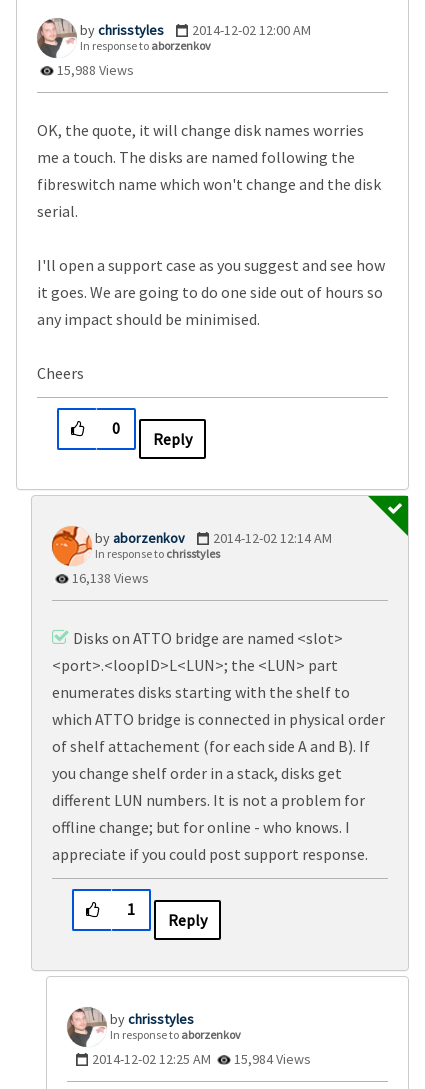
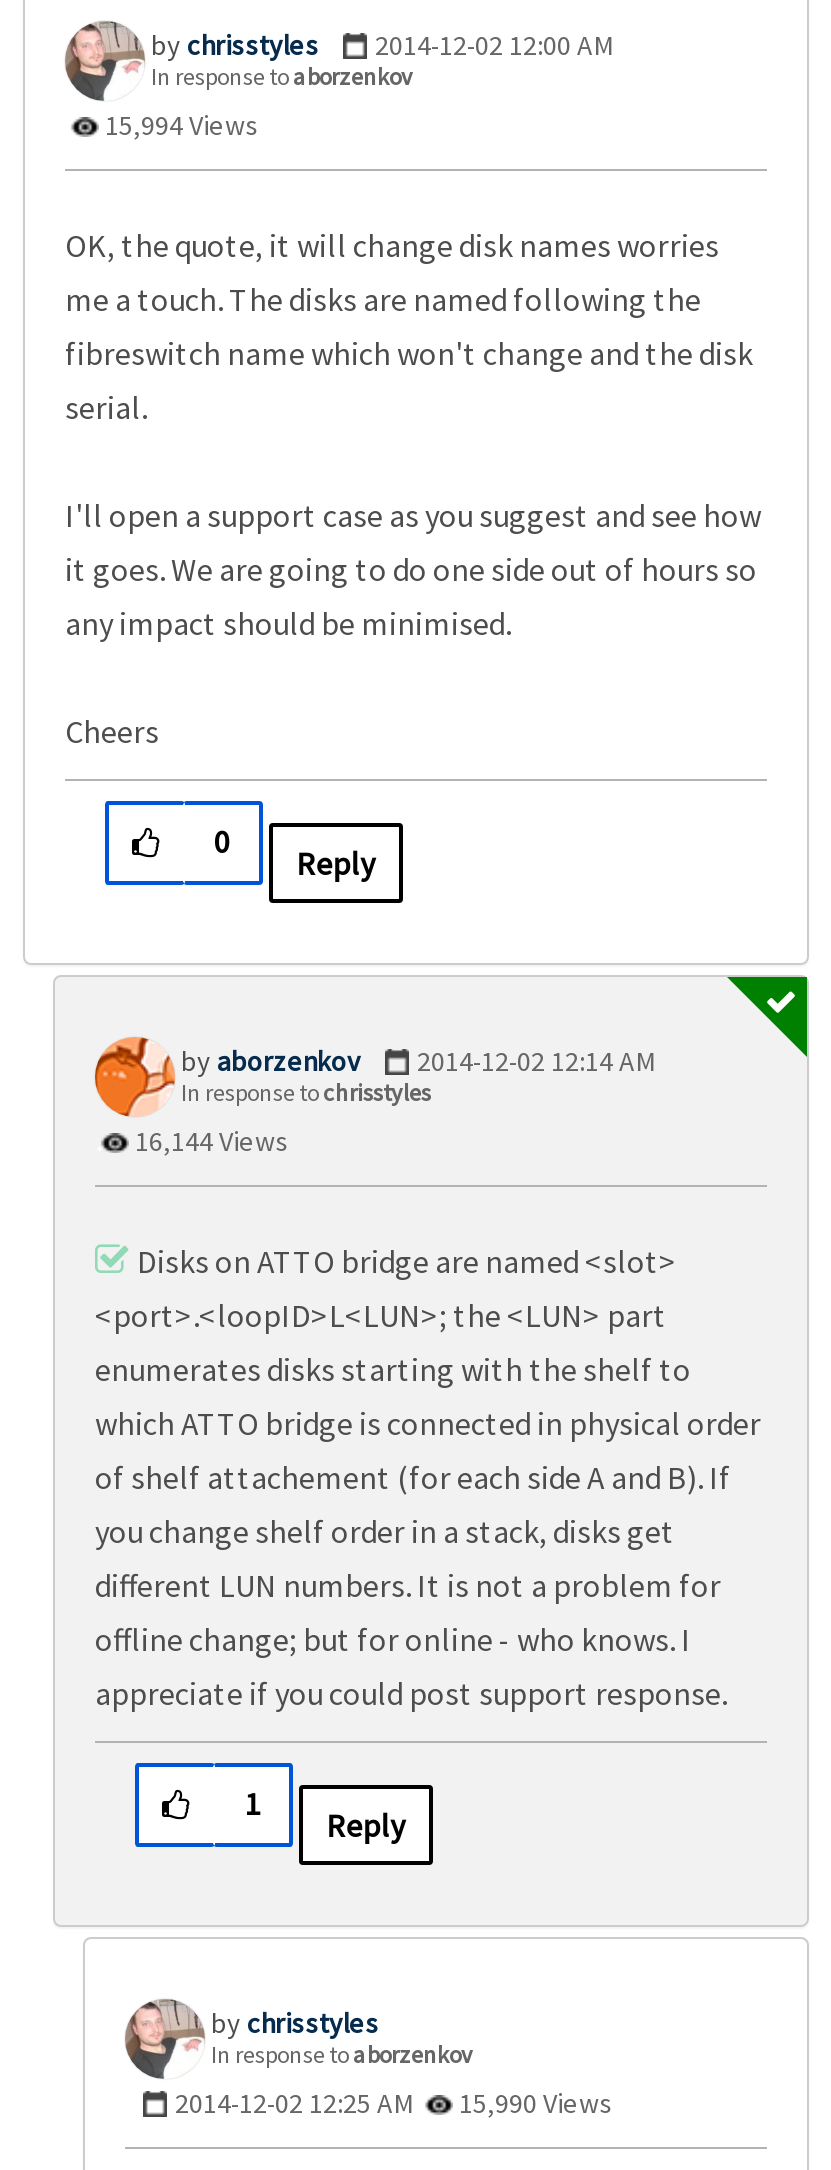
- 15,988 Views
+ 15,994 Views

- 16,138 Views
+ 16,144 Views

- 2014-12-02 12:25 AM 15,984 Views
+ 2014-12-02 12:25 AM 15,990 Views
